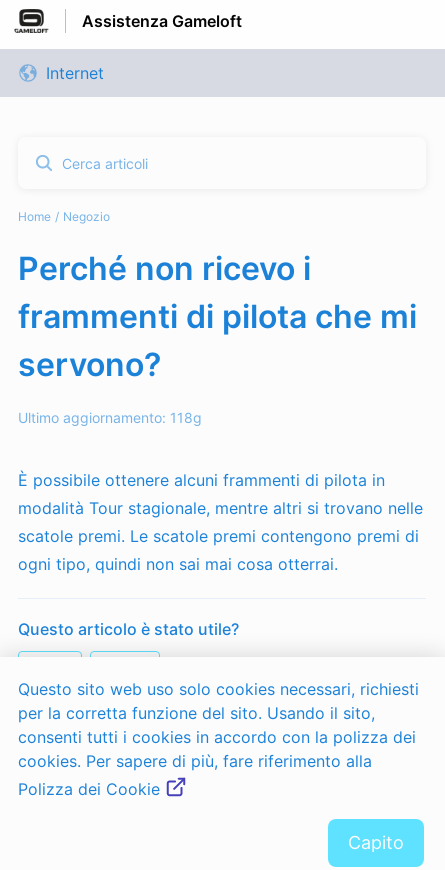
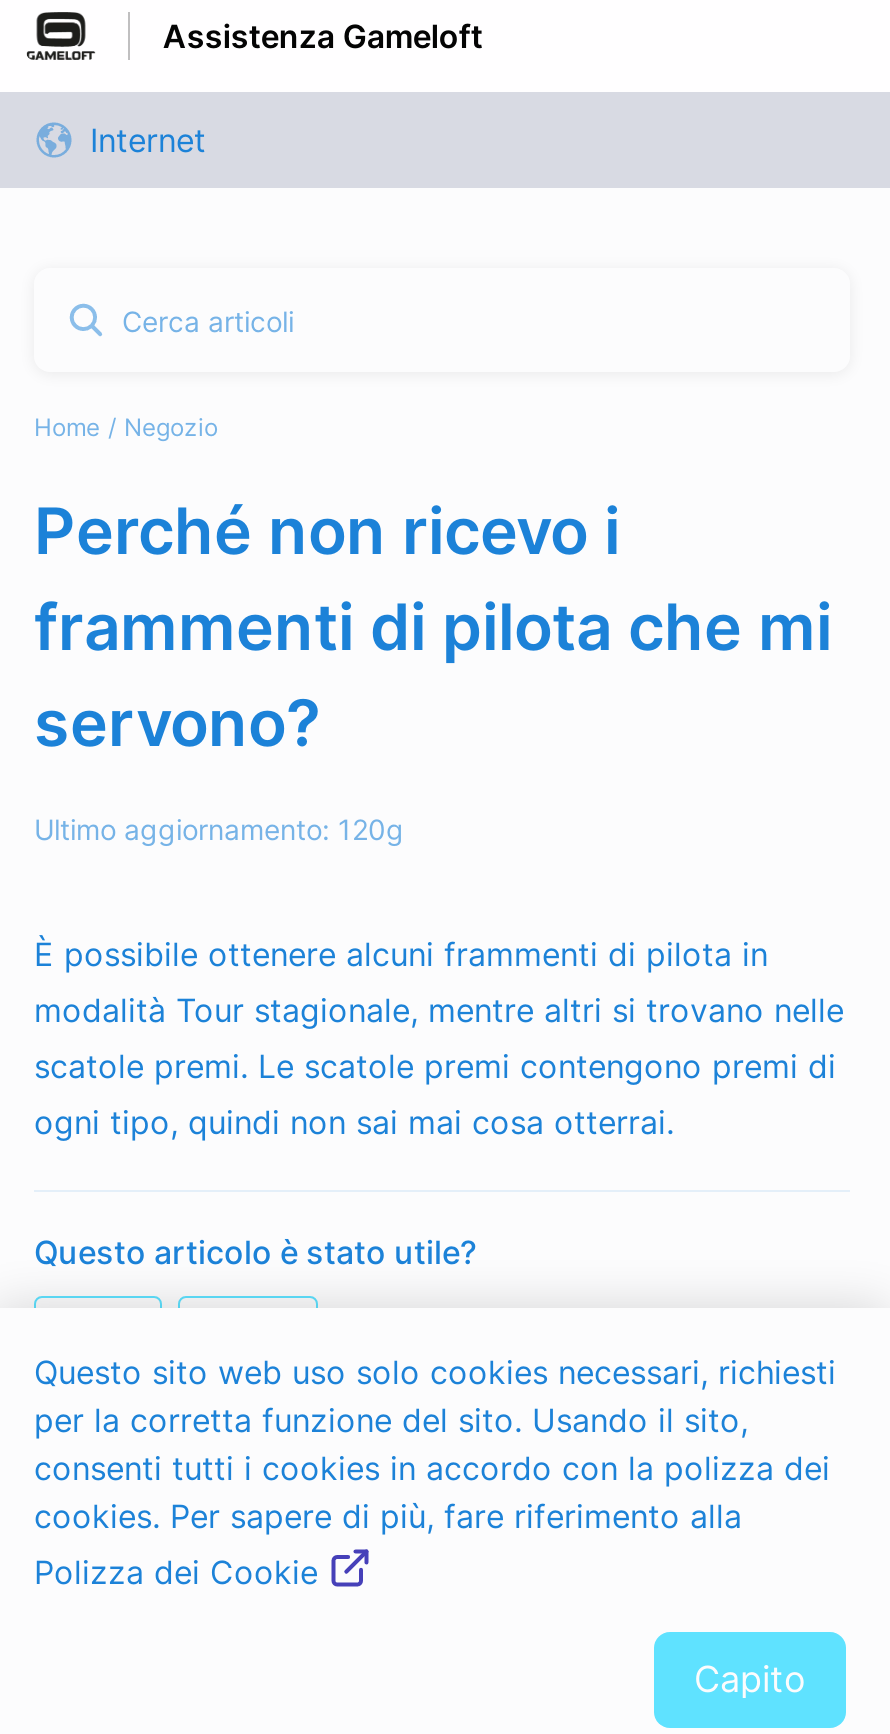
- Ultimo aggiornamento: 118g
+ Ultimo aggiornamento: 120g
